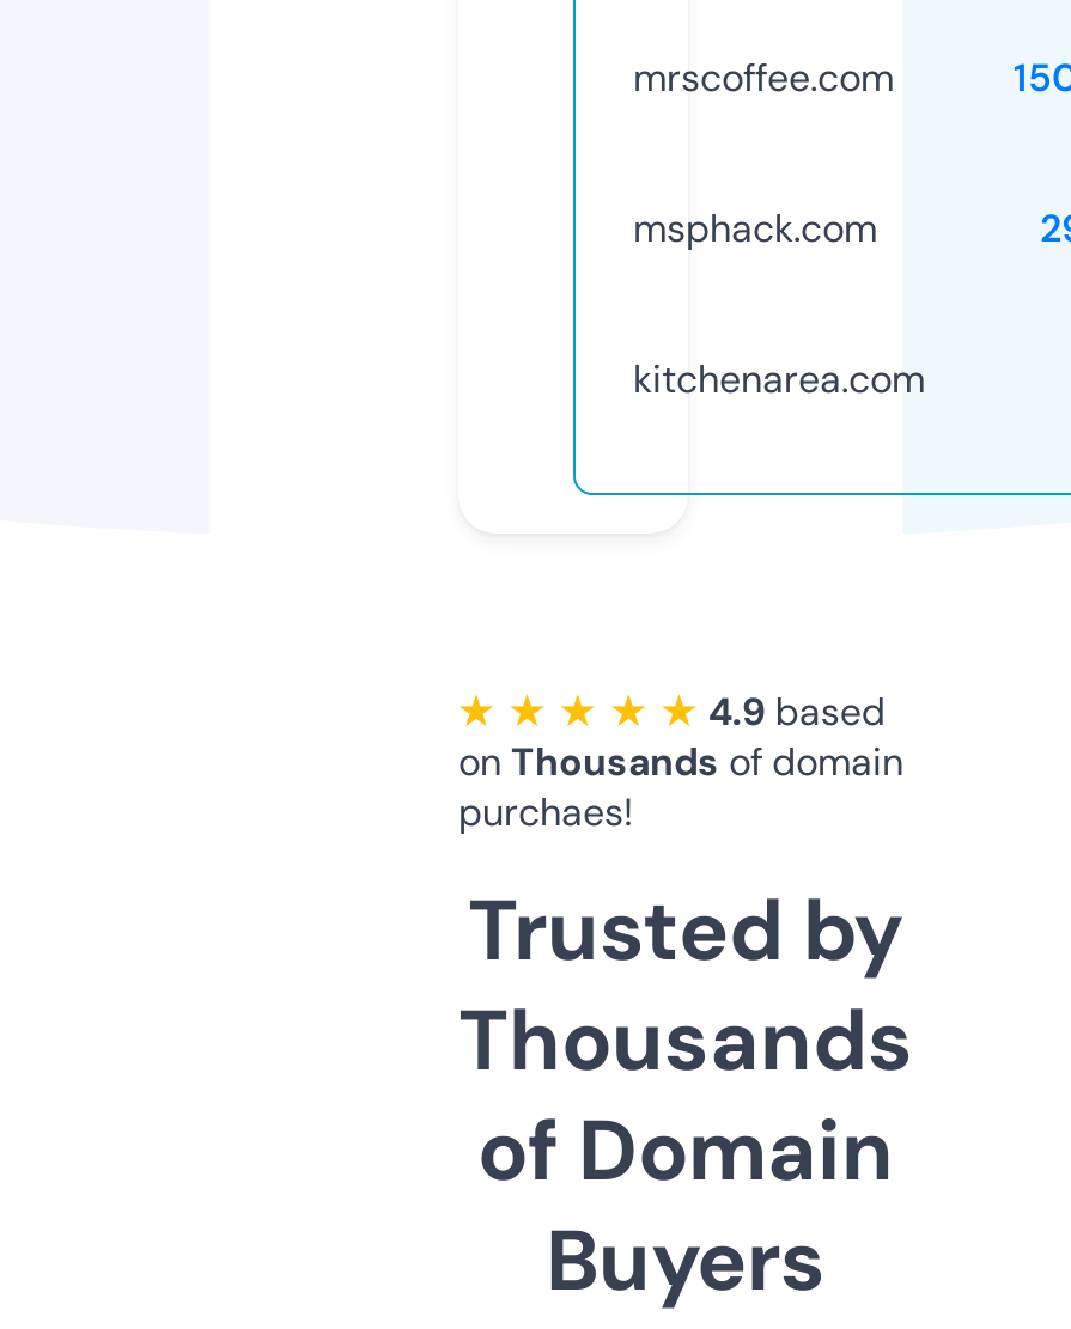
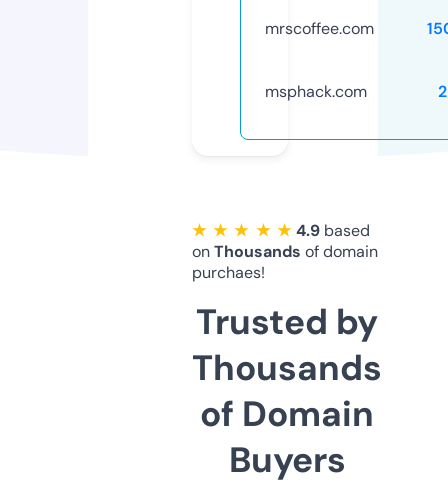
- kitchenarea.com
